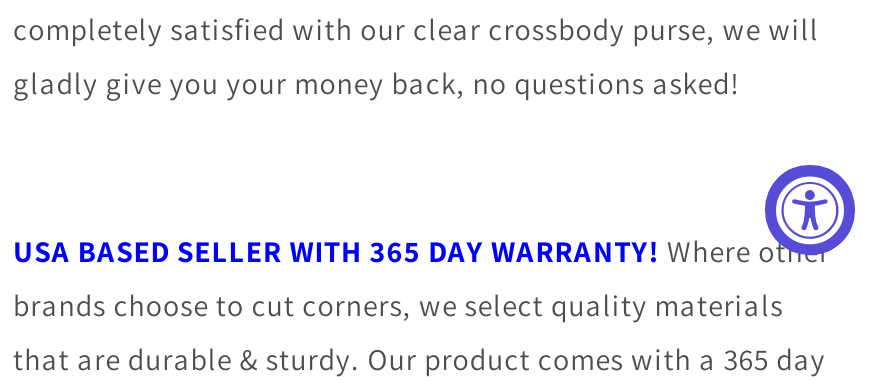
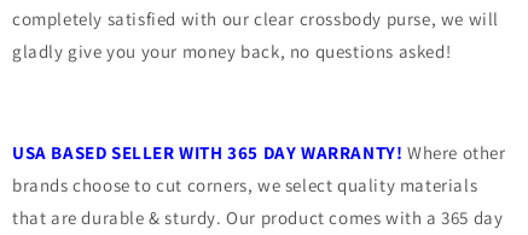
- [image]
